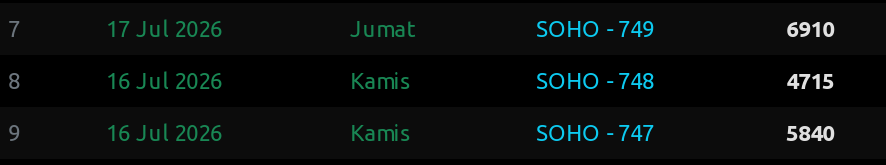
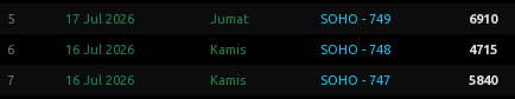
- 7
+ 5

- 8
+ 6

- 9
+ 7
